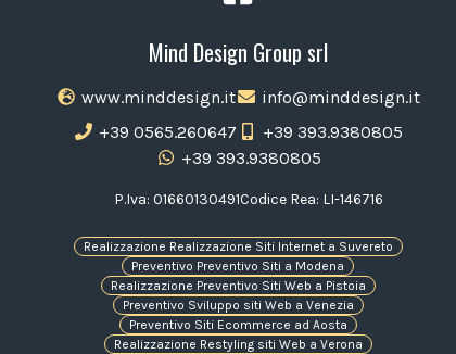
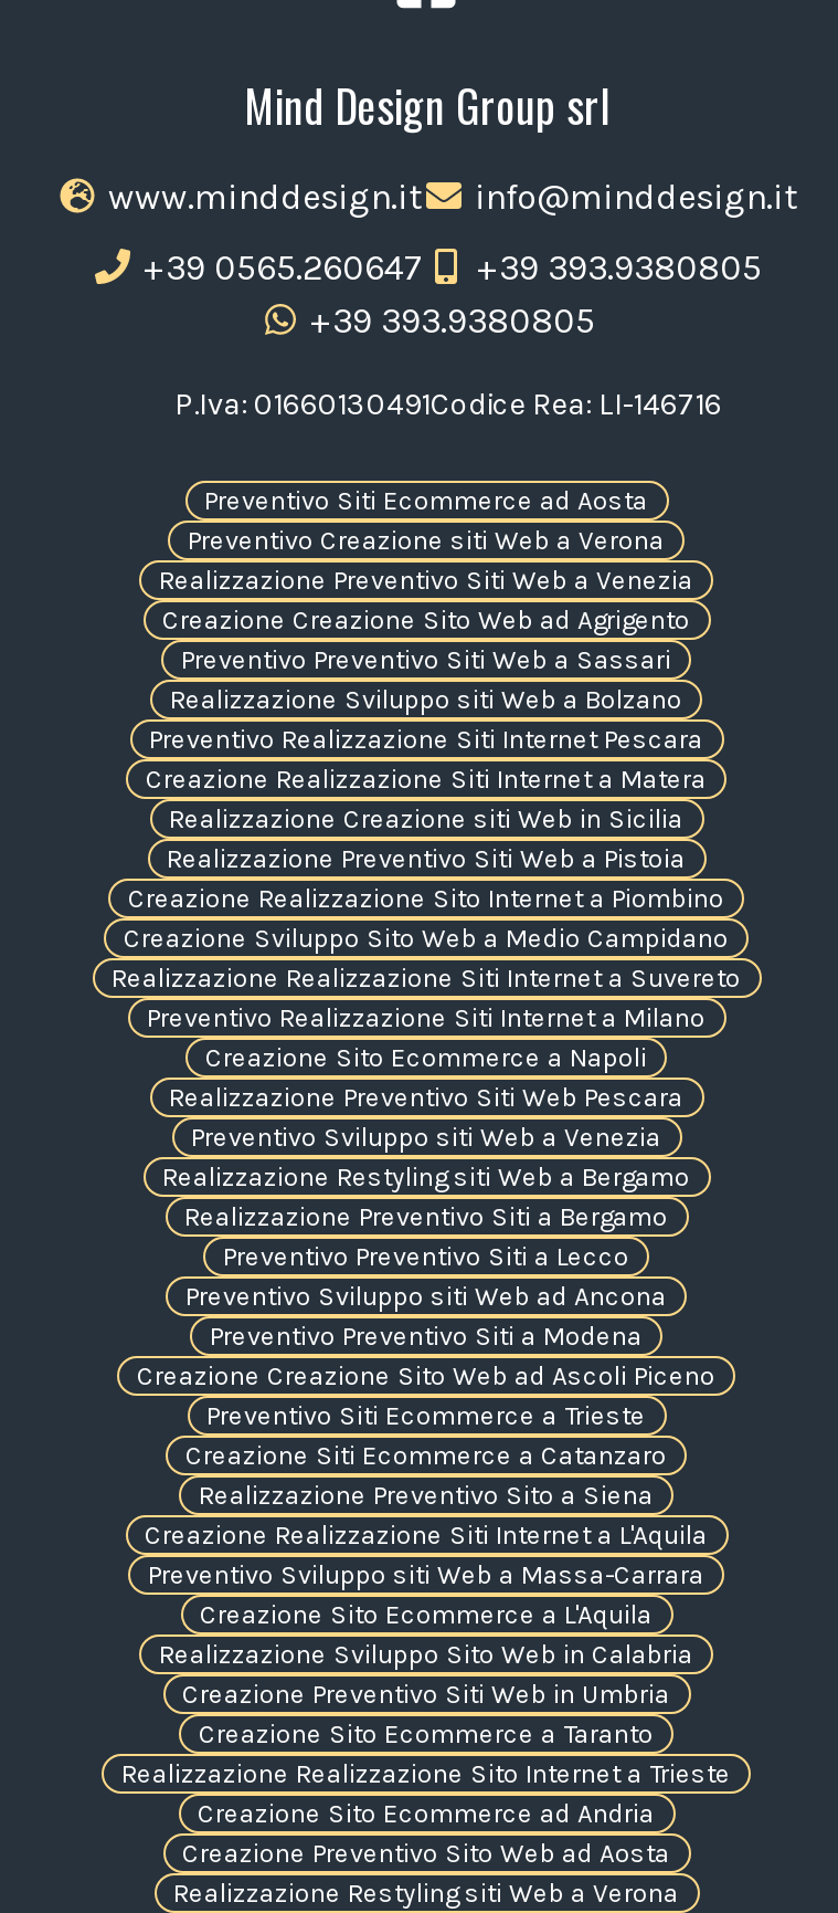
+ Preventivo Creazione siti Web a Verona
+ Realizzazione Preventivo Siti Web a Venezia
+ Creazione Creazione Sito Web ad Agrigento
+ Preventivo Preventivo Siti Web a Sassari
+ Realizzazione Sviluppo siti Web a Bolzano
+ Preventivo Realizzazione Siti Internet Pescara
+ Creazione Realizzazione Siti Internet a Matera
+ Realizzazione Creazione siti Web in Sicilia
+ Creazione Realizzazione Sito Internet a Piombino
+ Creazione Sviluppo Sito Web a Medio Campidano

+ Preventivo Realizzazione Siti Internet a Milano
+ Creazione Sito Ecommerce a Napoli
+ Realizzazione Preventivo Siti Web Pescara
+ Realizzazione Restyling siti Web a Bergamo
+ Realizzazione Preventivo Siti a Bergamo
+ Preventivo Preventivo Siti a Lecco
+ Preventivo Sviluppo siti Web ad Ancona

+ Creazione Creazione Sito Web ad Ascoli Piceno
+ Preventivo Siti Ecommerce a Trieste
+ Creazione Siti Ecommerce a Catanzaro
+ Realizzazione Preventivo Sito a Siena
+ Creazione Realizzazione Siti Internet a L'Aquila
+ Preventivo Sviluppo siti Web a Massa-Carrara
+ Creazione Sito Ecommerce a L'Aquila
+ Realizzazione Sviluppo Sito Web in Calabria
+ Creazione Preventivo Siti Web in Umbria
+ Creazione Sito Ecommerce a Taranto
+ Realizzazione Realizzazione Sito Internet a Trieste
+ Creazione Sito Ecommerce ad Andria
+ Creazione Preventivo Sito Web ad Aosta

moved up: Realizzazione Preventivo Siti Web a Pistoia

moved up: Preventivo Sviluppo siti Web a Venezia

moved up: Preventivo Siti Ecommerce ad Aosta
